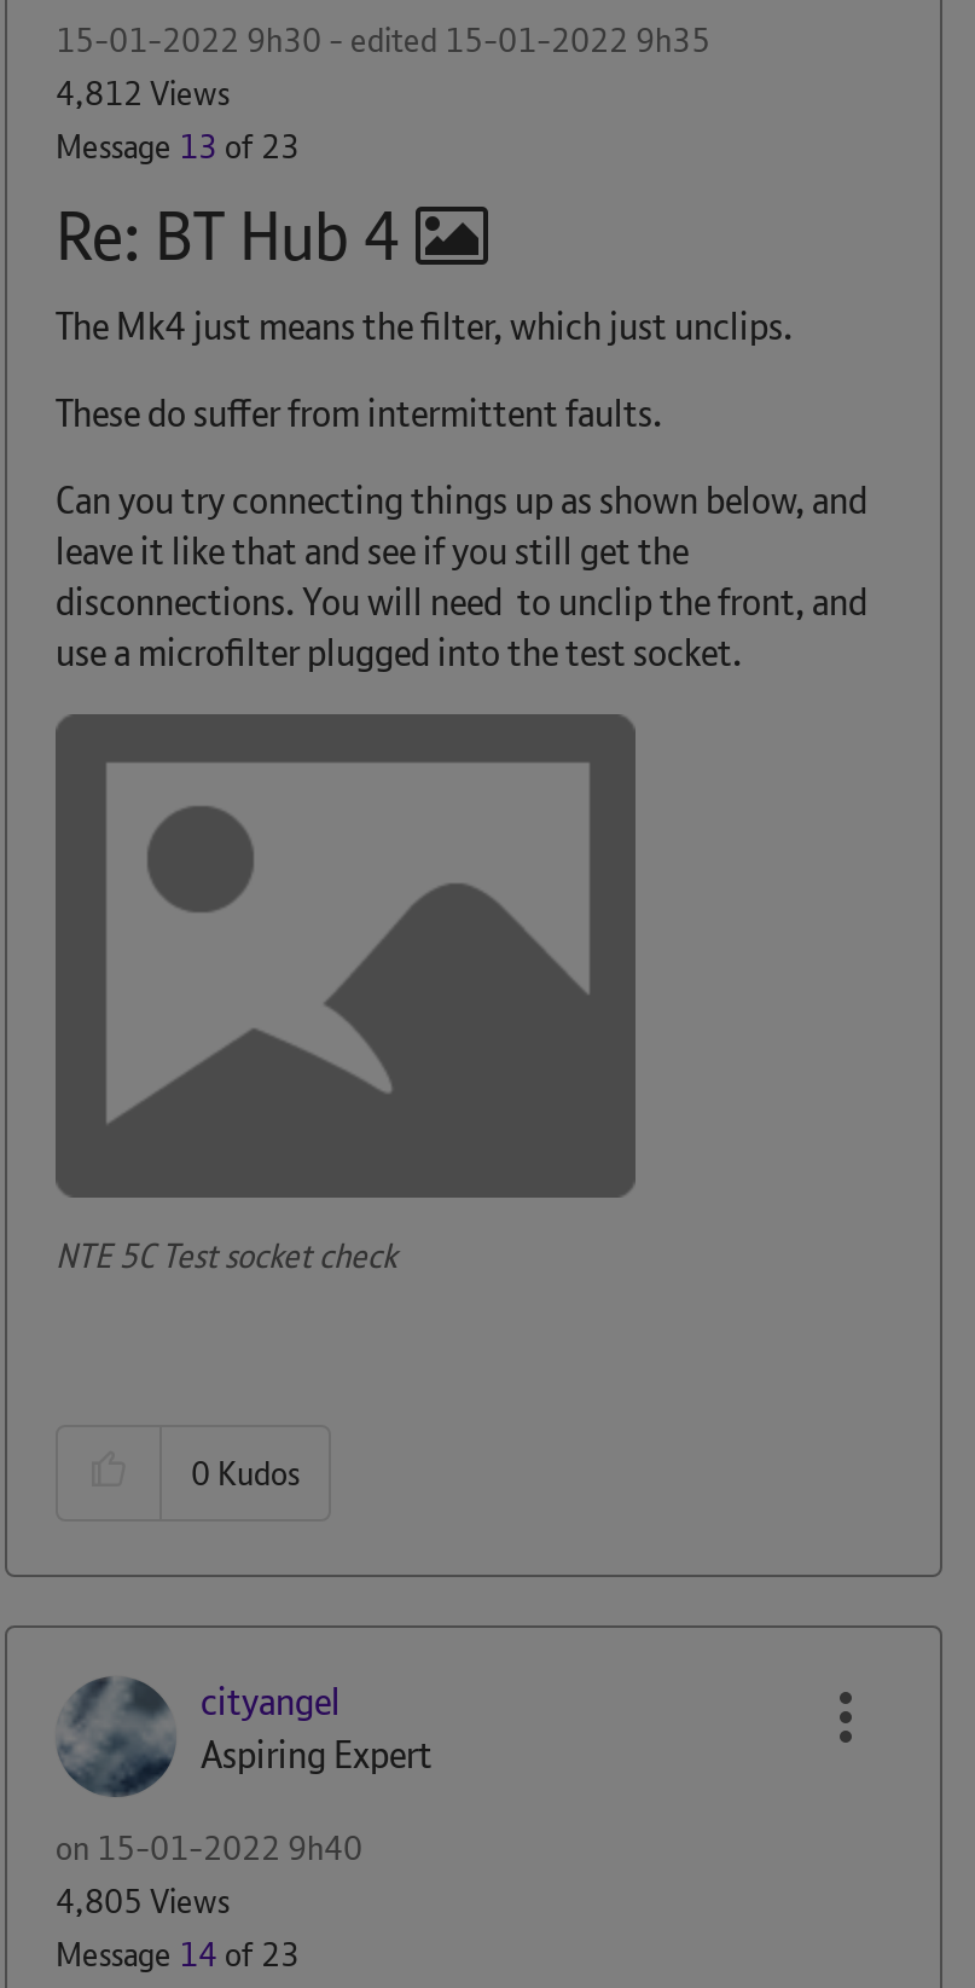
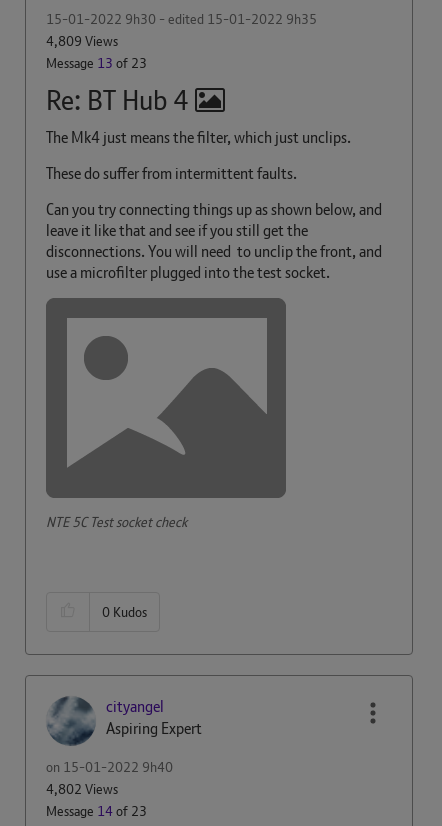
- 4,812 Views
+ 4,809 Views

- 4,805 Views
+ 4,802 Views
